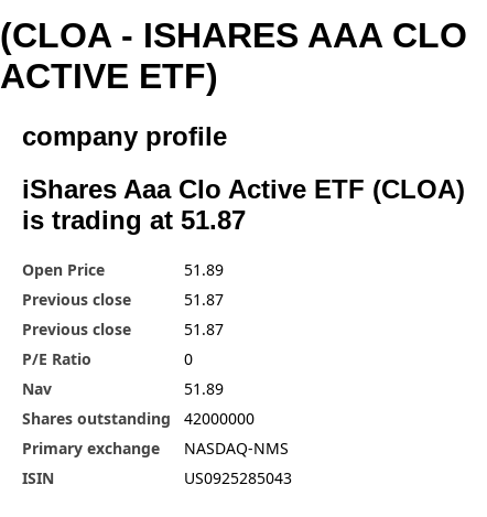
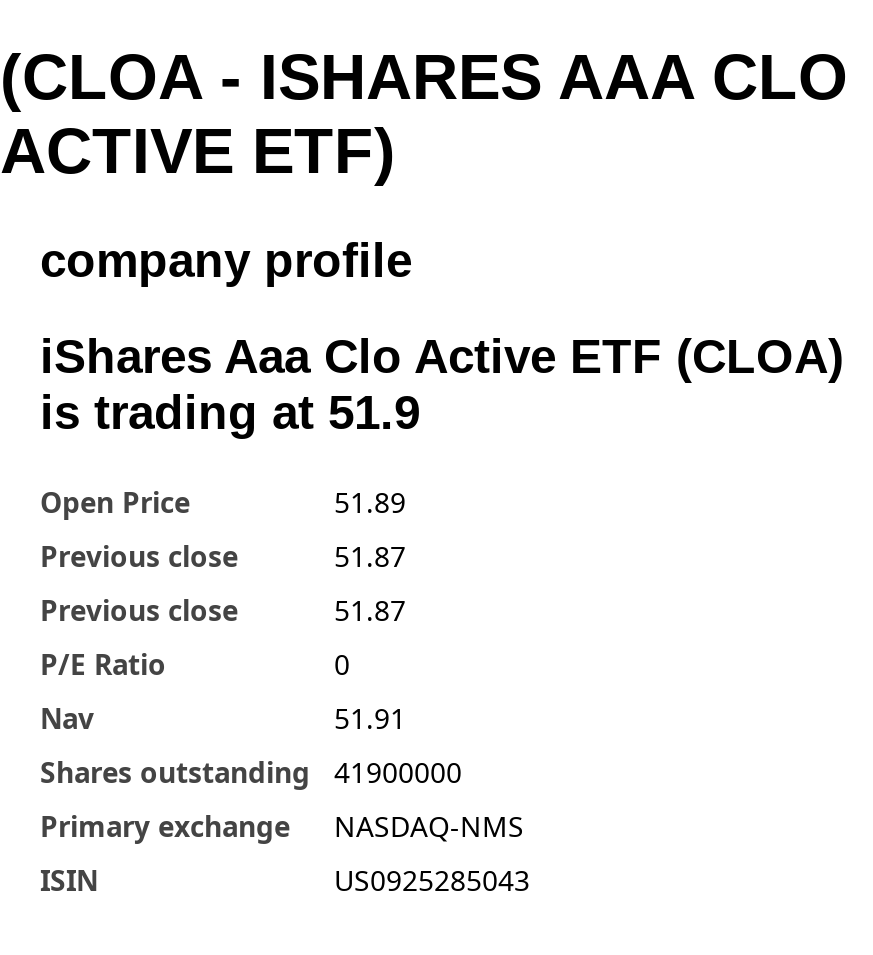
- is trading at 51.87
+ is trading at 51.9

- 51.89
+ 51.91

- Shares outstanding 42000000
+ Shares outstanding 41900000
